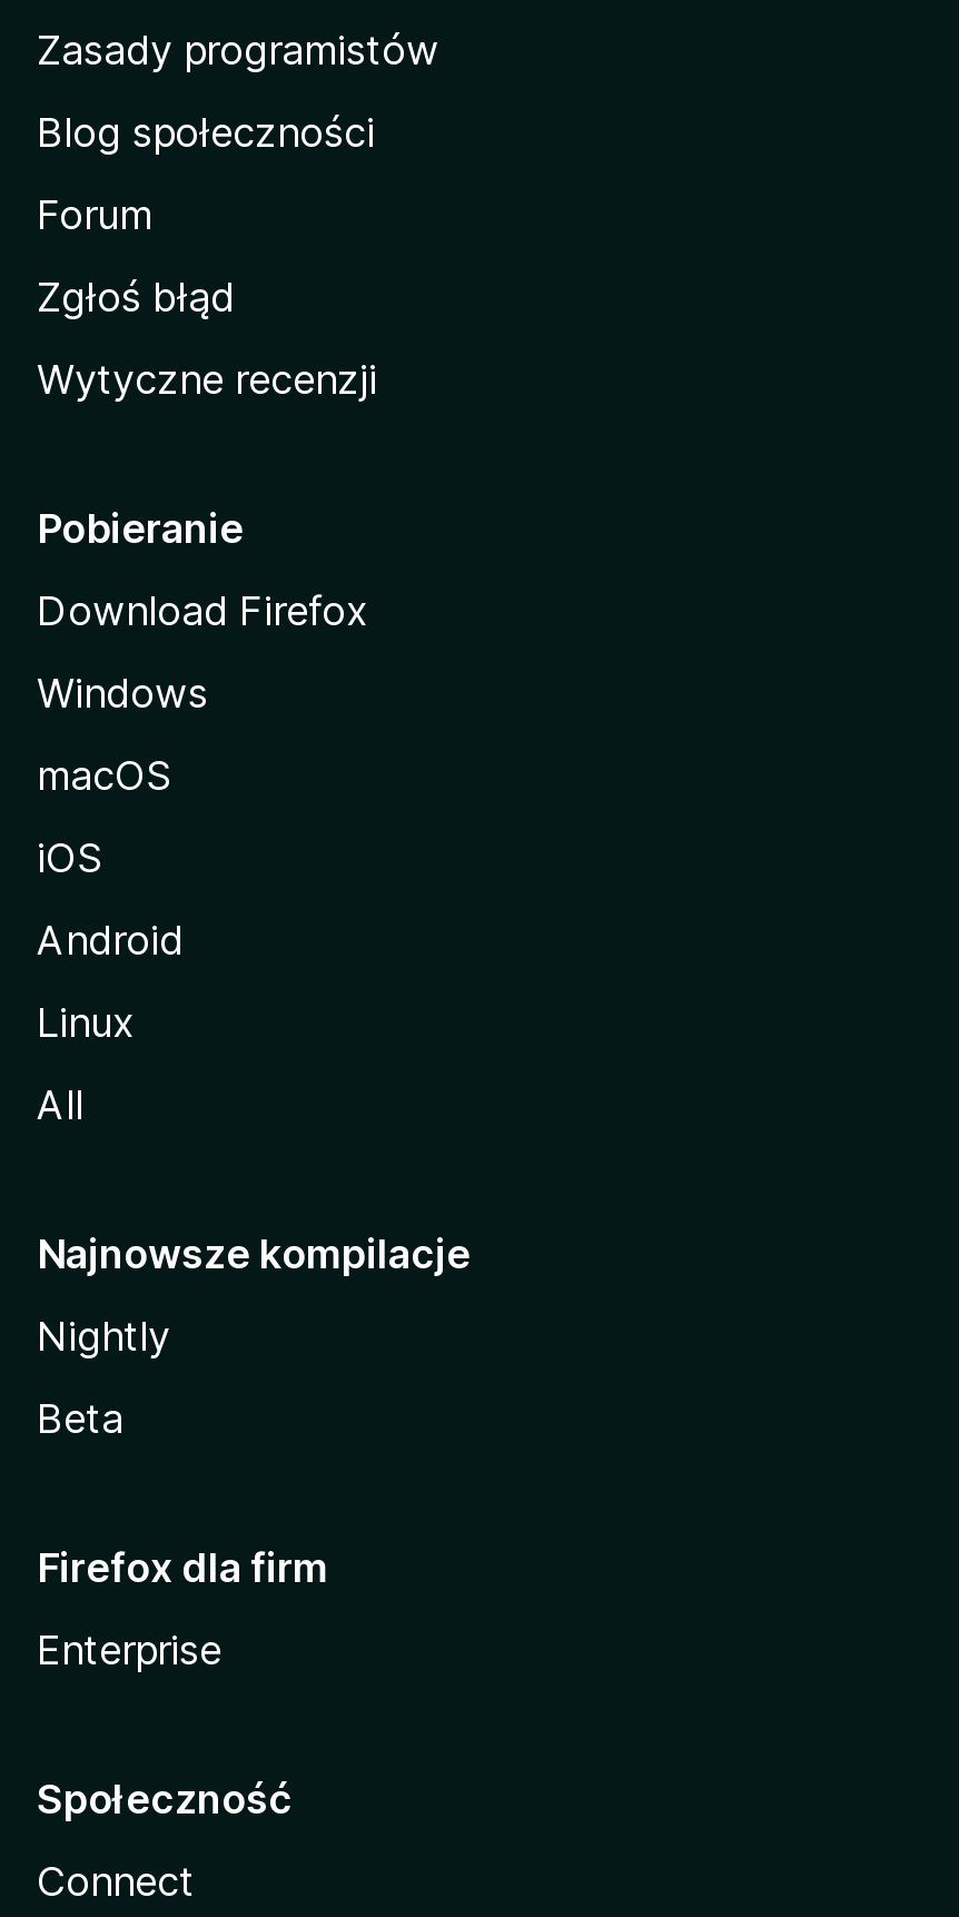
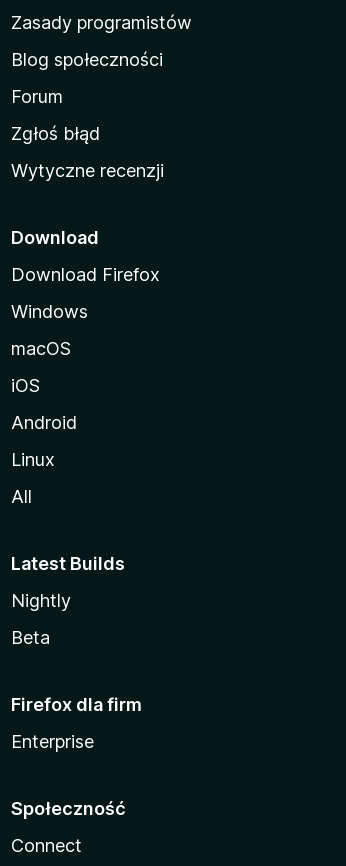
- Pobieranie
+ Download

- Najnowsze kompilacje
+ Latest Builds
